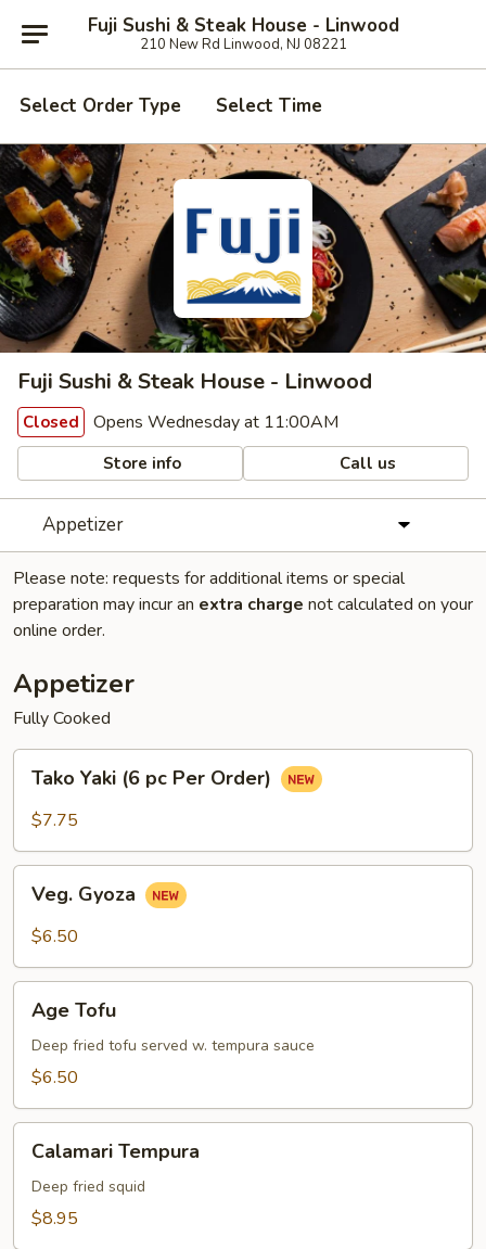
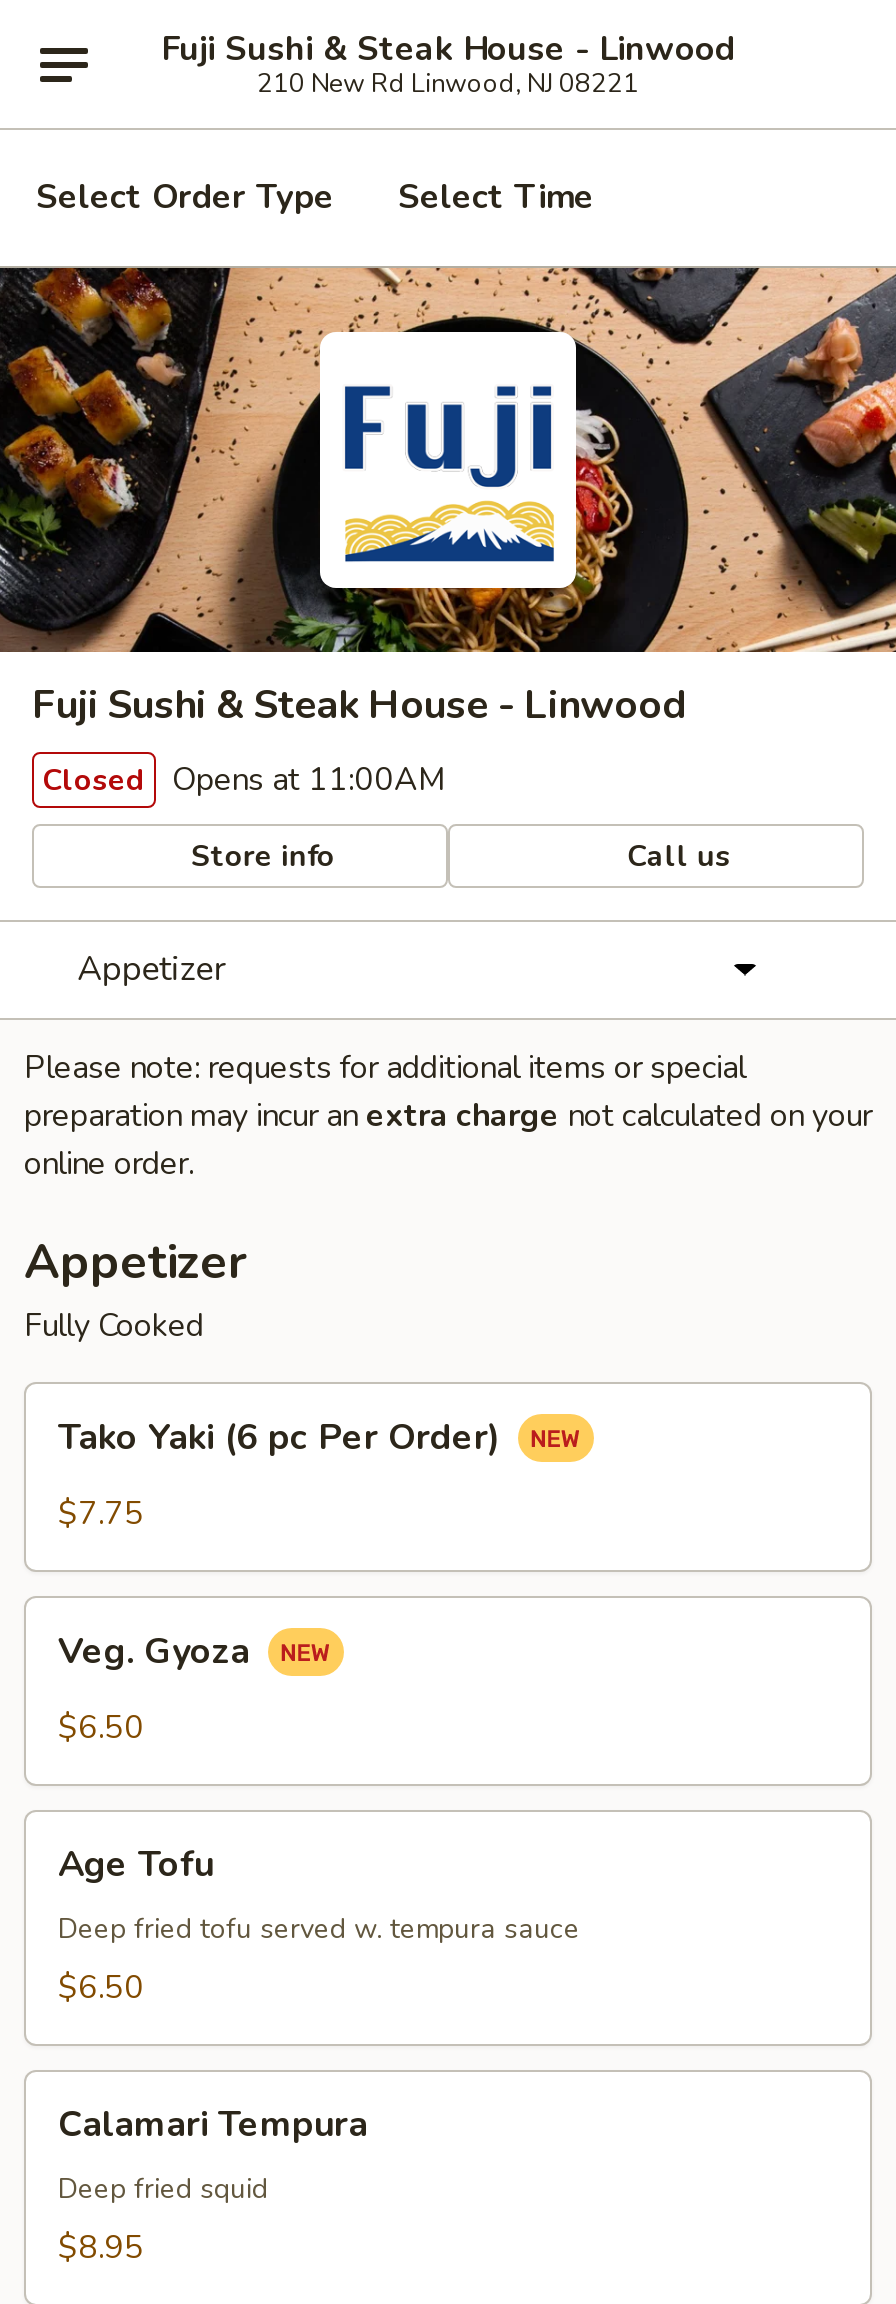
- Closed Opens Wednesday at 11:00AM
+ Closed Opens at 11:00AM
